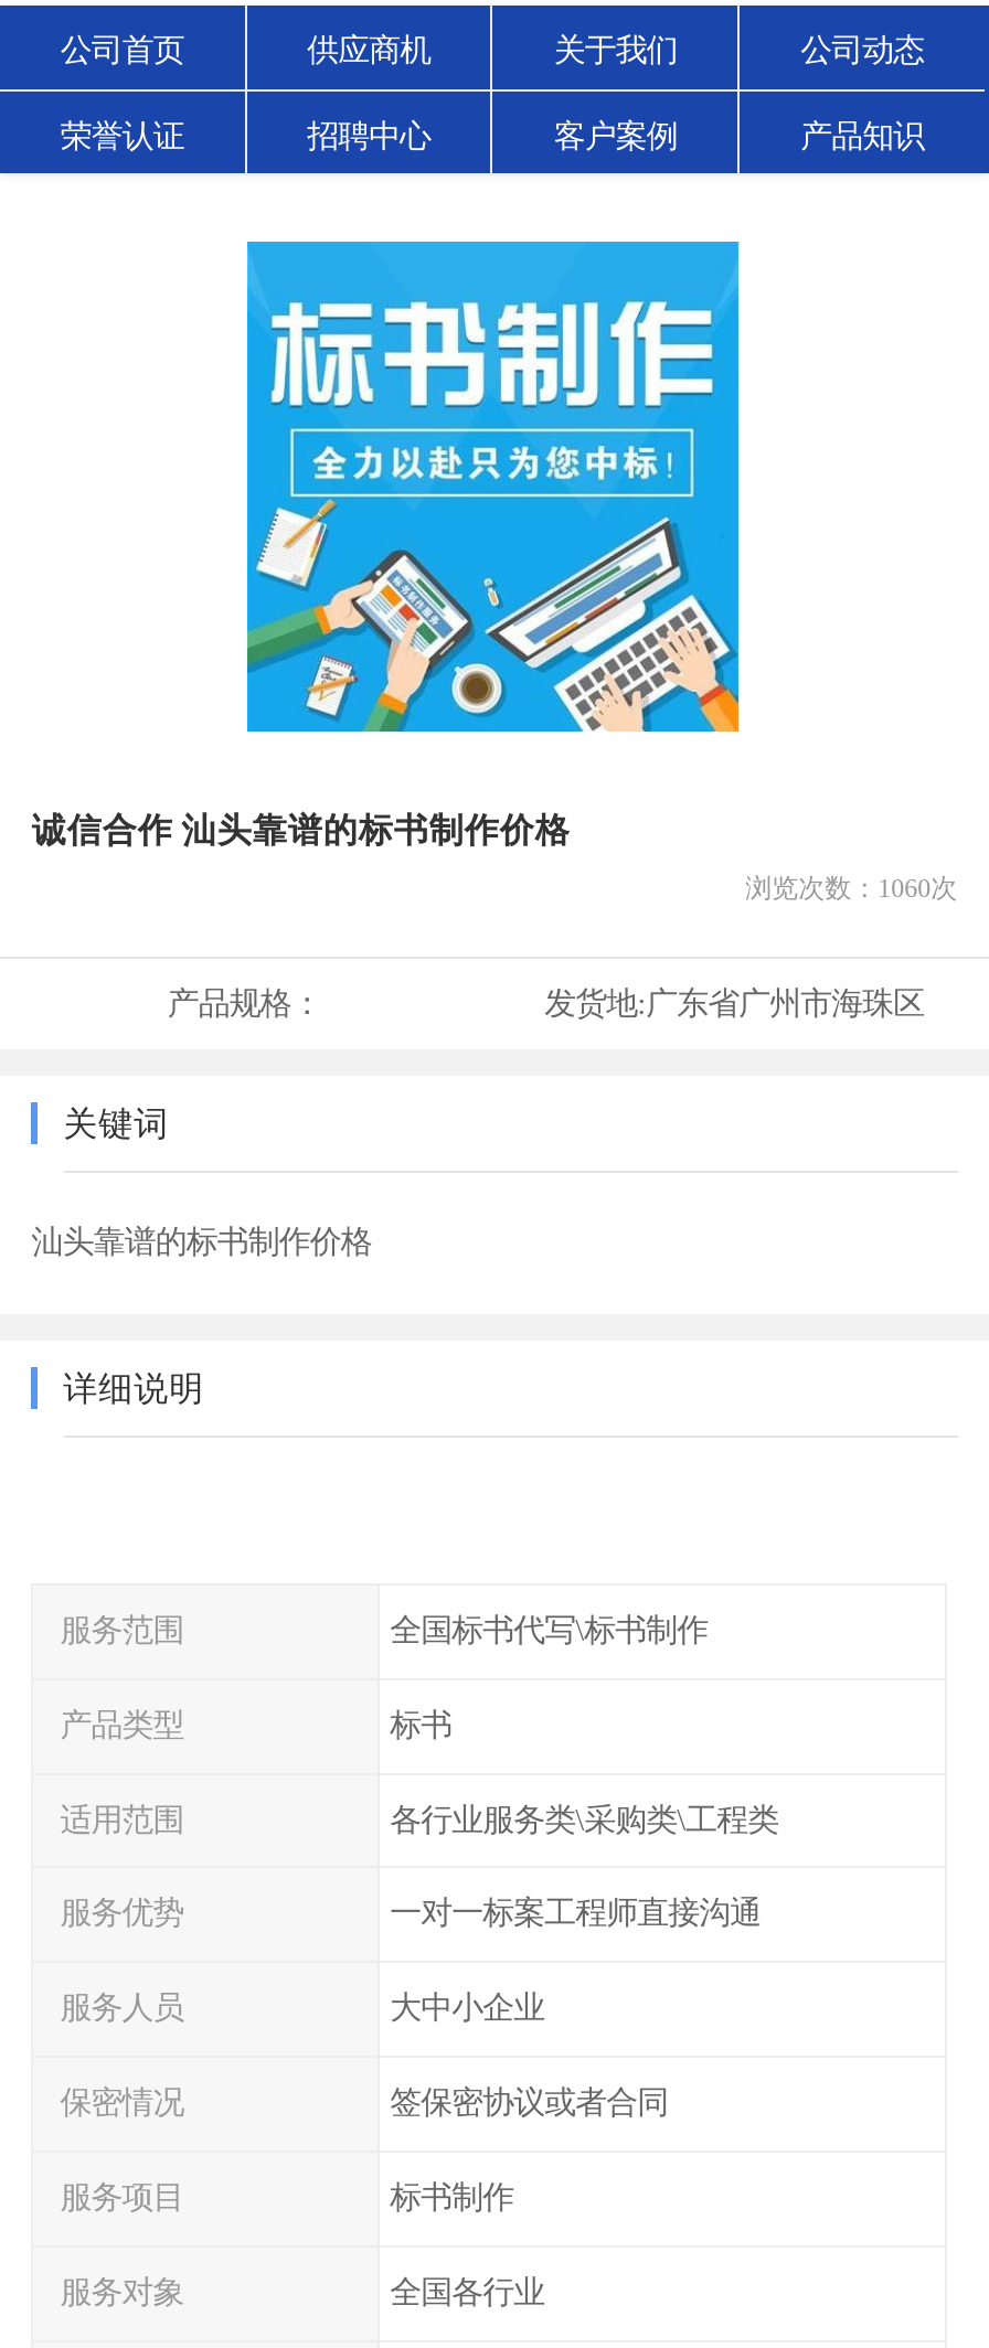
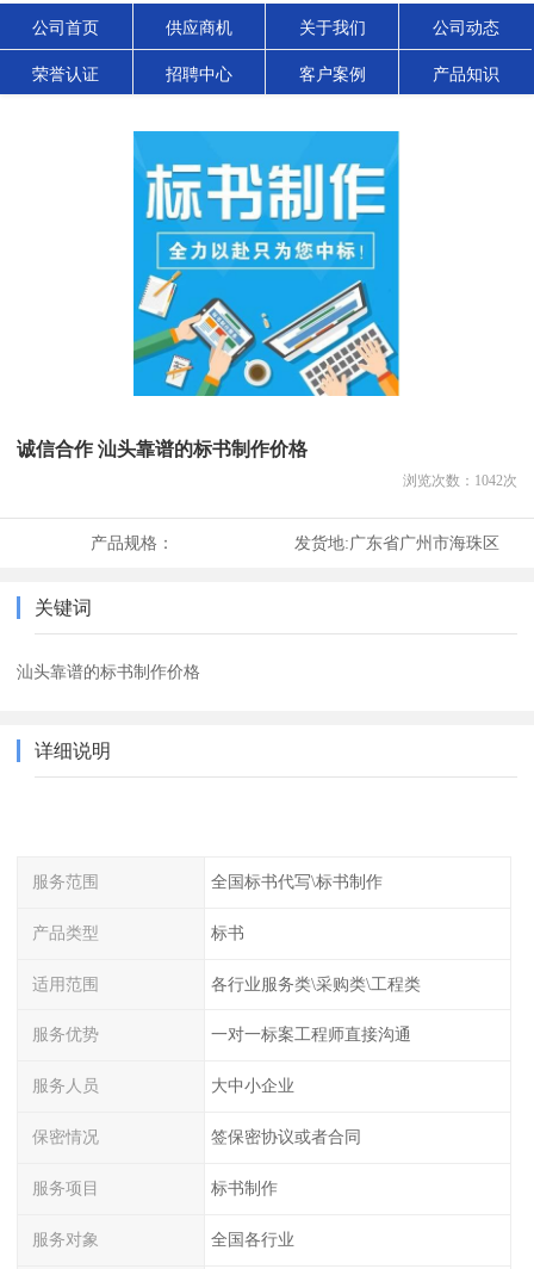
- 浏览次数：1060次
+ 浏览次数：1042次
